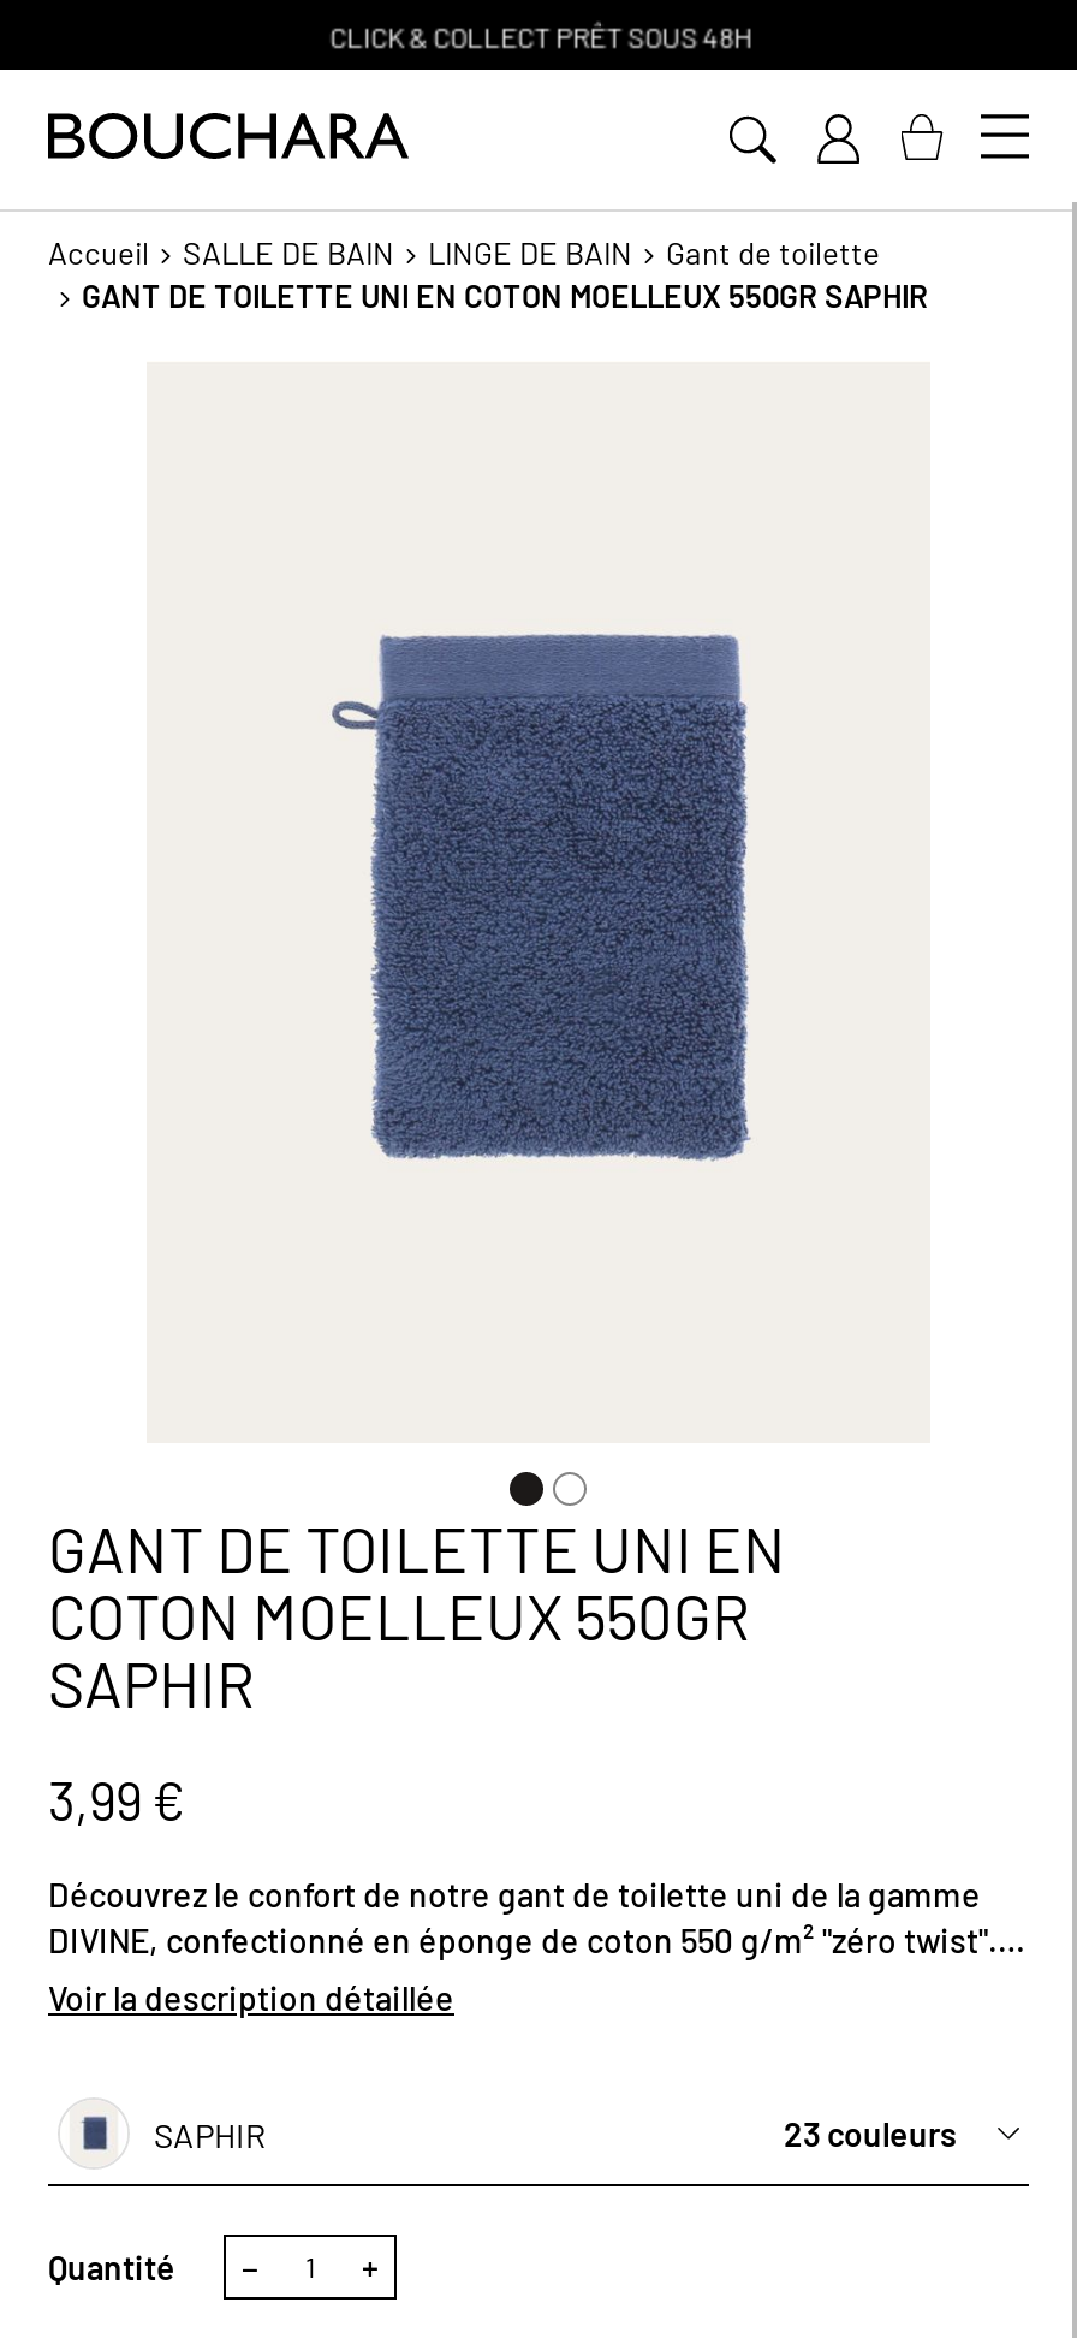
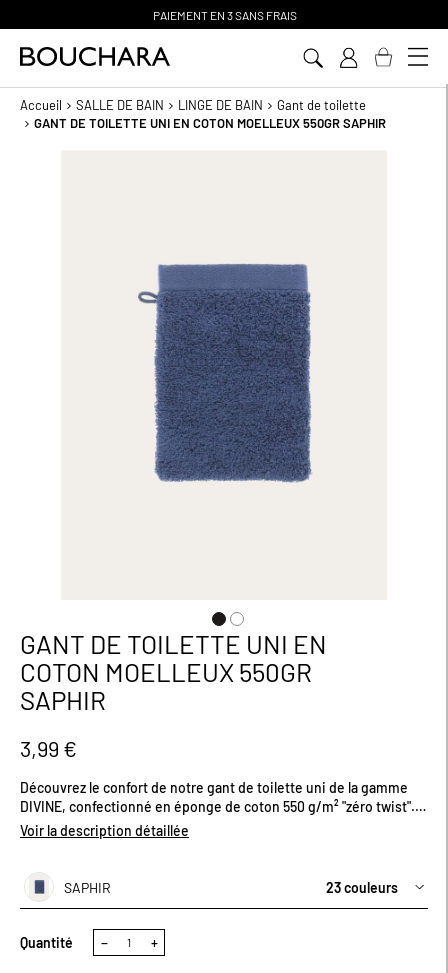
- CLICK & COLLECT PRÊT SOUS 48H
+ PAIEMENT EN 3 SANS FRAIS
